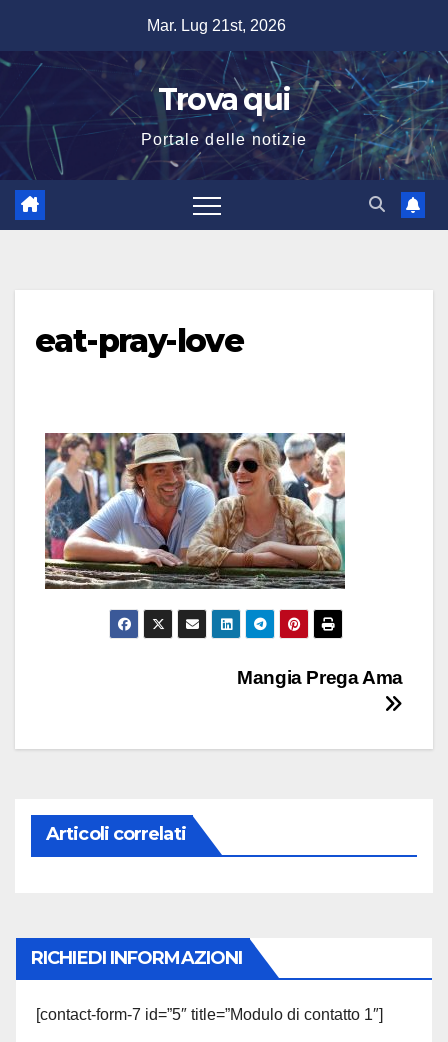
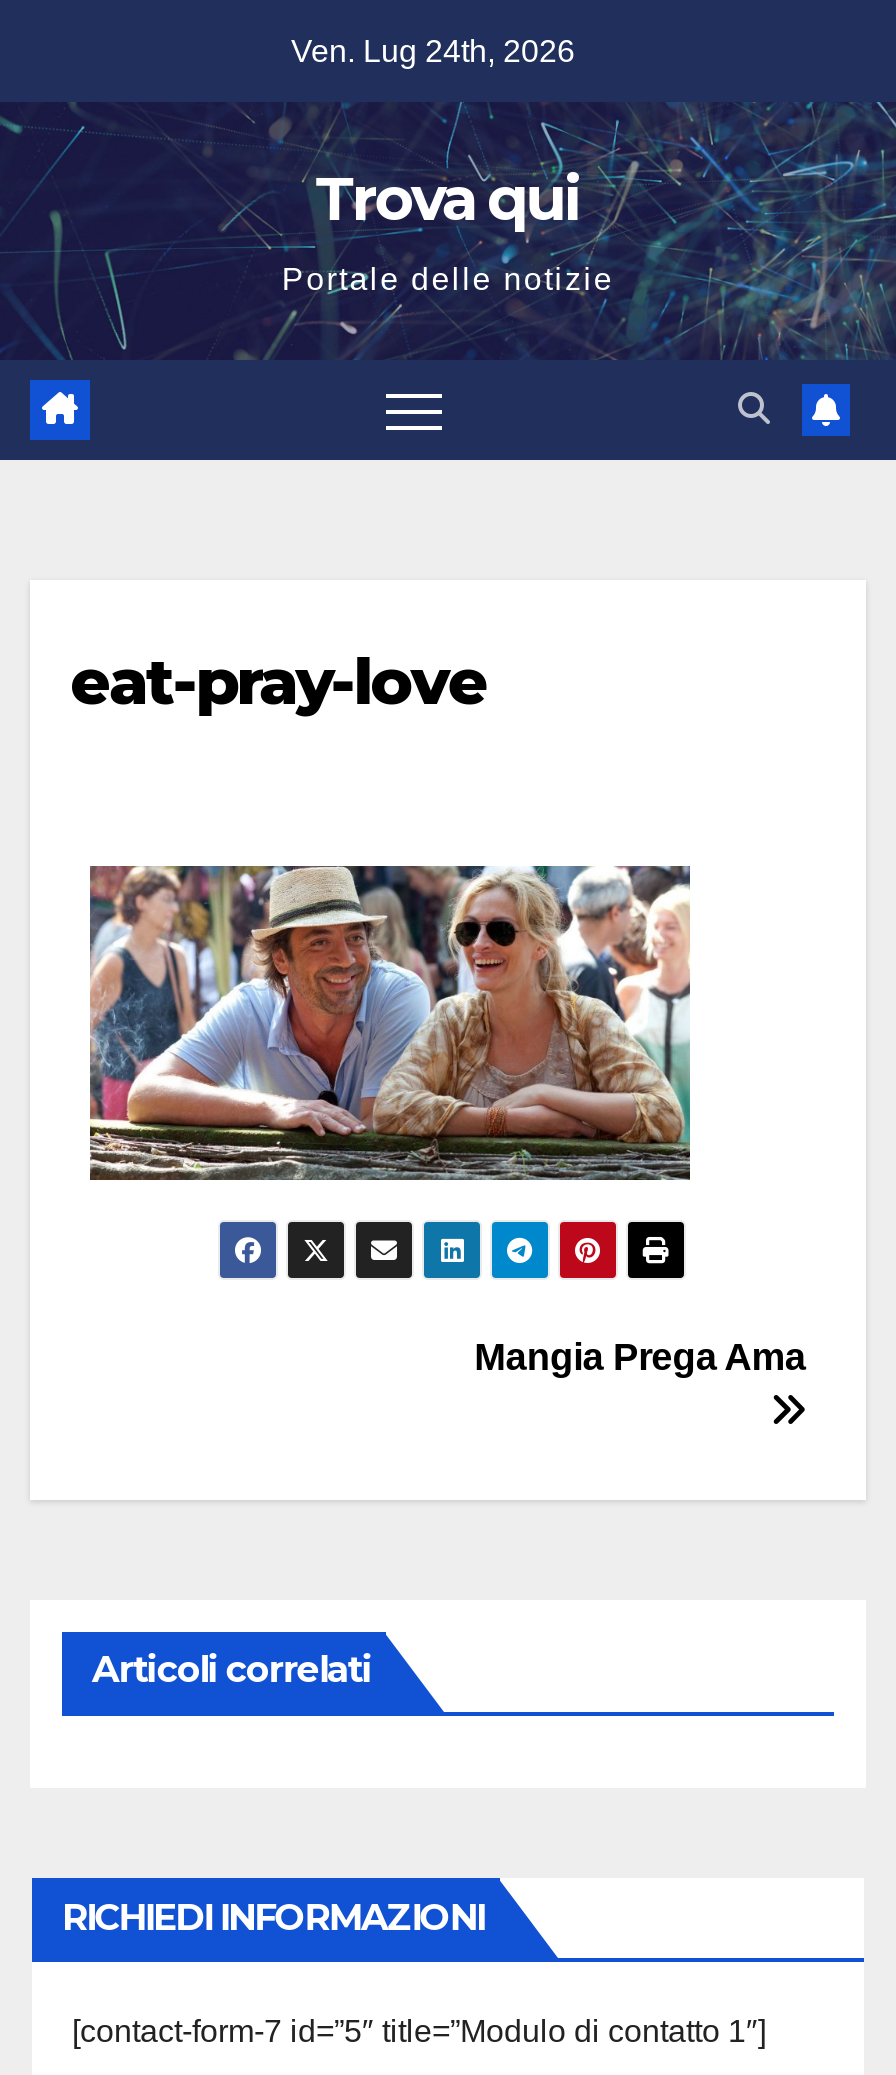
- Mar. Lug 21st, 2026
+ Ven. Lug 24th, 2026
